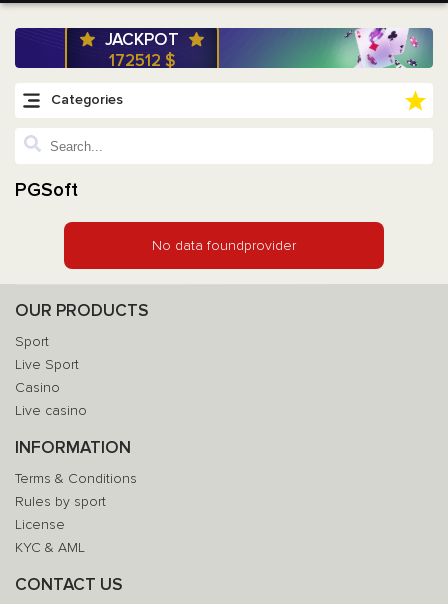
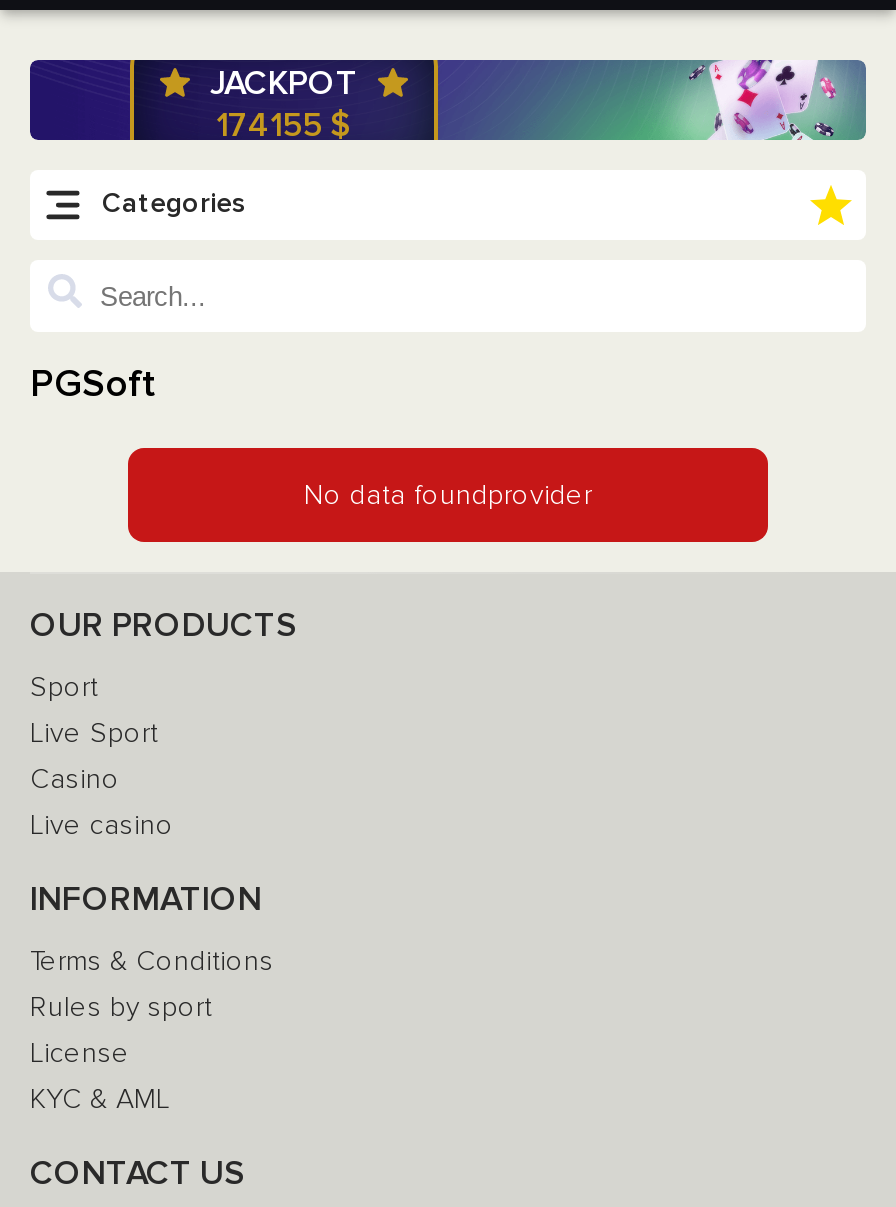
- 172512 $
+ 174155 $
